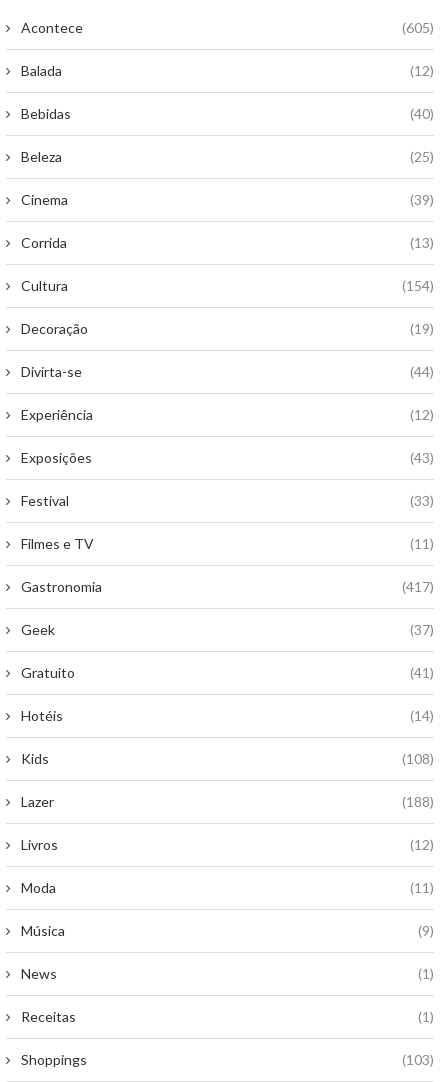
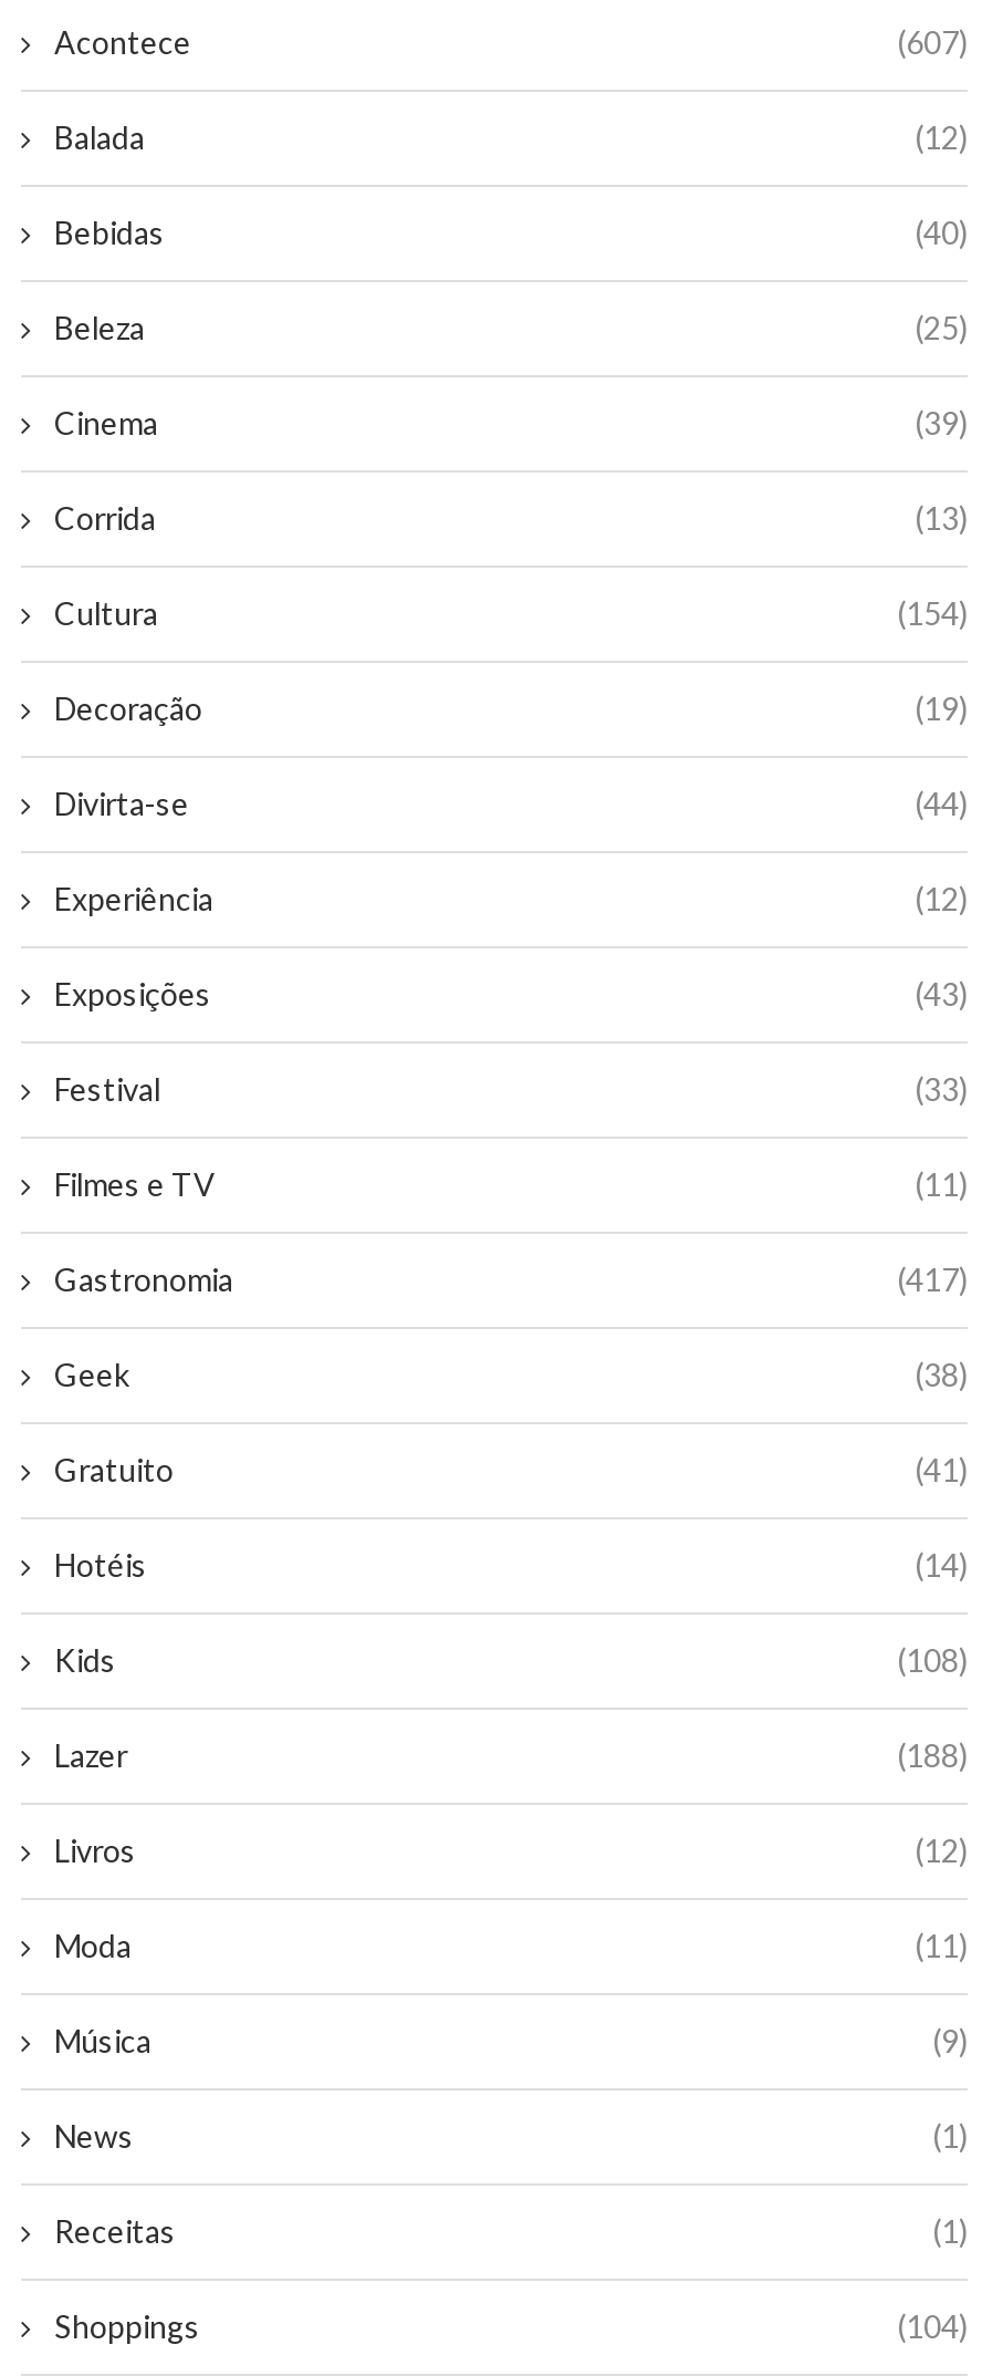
- (605)
+ (607)

- (37)
+ (38)

- (103)
+ (104)
